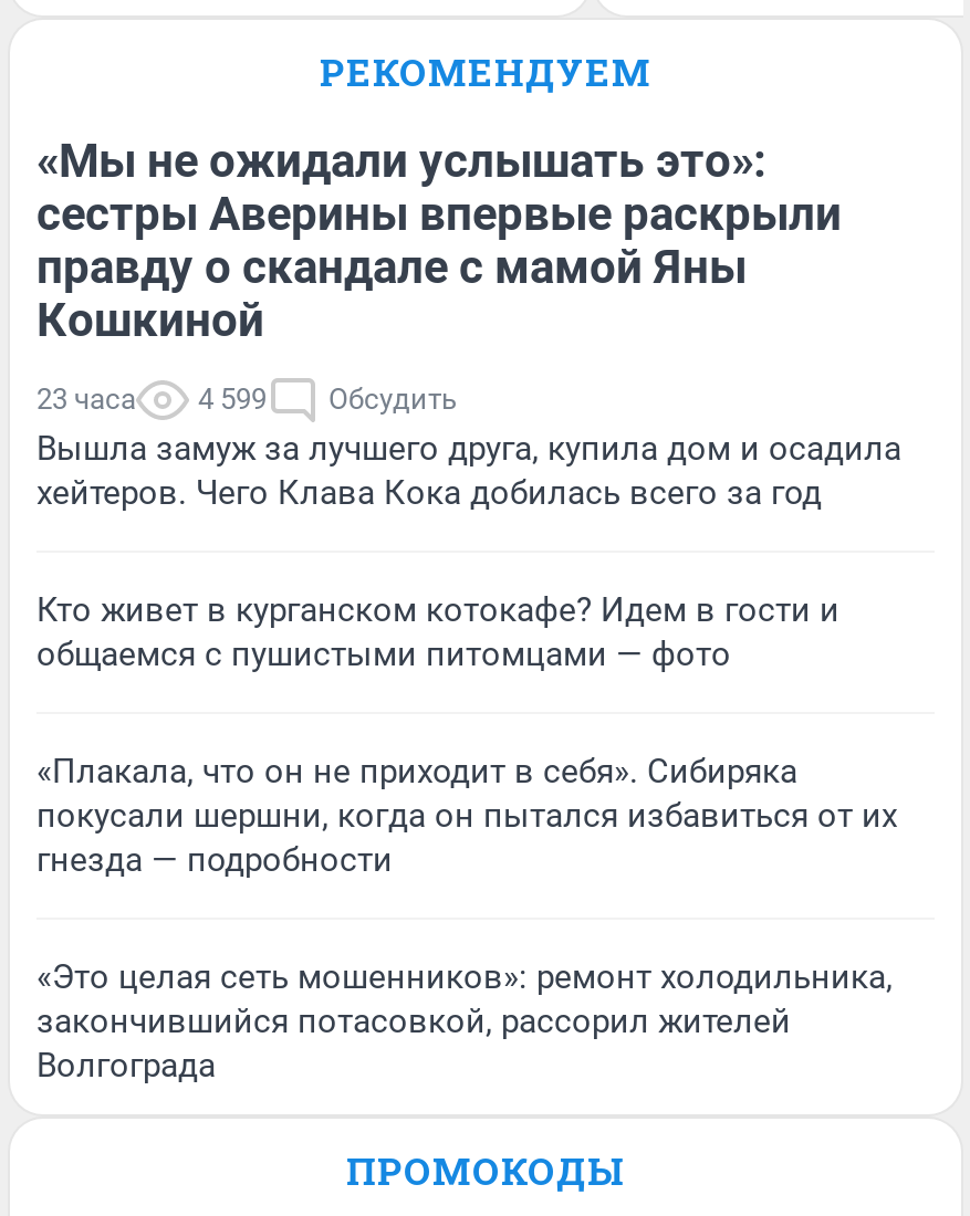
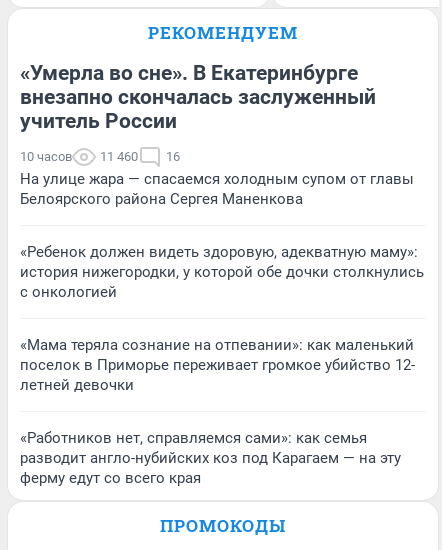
- «Мы не ожидали услышать это»:
- сестры Аверины впервые раскрыли
- правду о скандале с мамой Яны
- Кошкиной
+ «Умерла во сне». В Екатеринбурге
+ внезапно скончалась заслуженный
+ учитель России

- 23 часа
- 4 599
- Обсудить
- Вышла замуж за лучшего друга, купила дом и осадила
- хейтеров. Чего Клава Кока добилась всего за год
+ 10 часов
+ 11 460
+ 16
+ На улице жара — спасаемся холодным супом от главы
+ Белоярского района Сергея Маненкова

- Кто живет в курганском котокафе? Идем в гости и
- общаемся с пушистыми питомцами — фото
+ «Ребенок должен видеть здоровую, адекватную маму»:
+ история нижегородки, у которой обе дочки столкнулись
+ с онкологией

- «Плакала, что он не приходит в себя». Сибиряка
- покусали шершни, когда он пытался избавиться от их
- гнезда — подробности
+ «Мама теряла сознание на отпевании»: как маленький
+ поселок в Приморье переживает громкое убийство 12-
+ летней девочки

- «Это целая сеть мошенников»: ремонт холодильника,
- закончившийся потасовкой, рассорил жителей
- Волгограда
+ «Работников нет, справляемся сами»: как семья
+ разводит англо-нубийских коз под Карагаем — на эту
+ ферму едут со всего края
